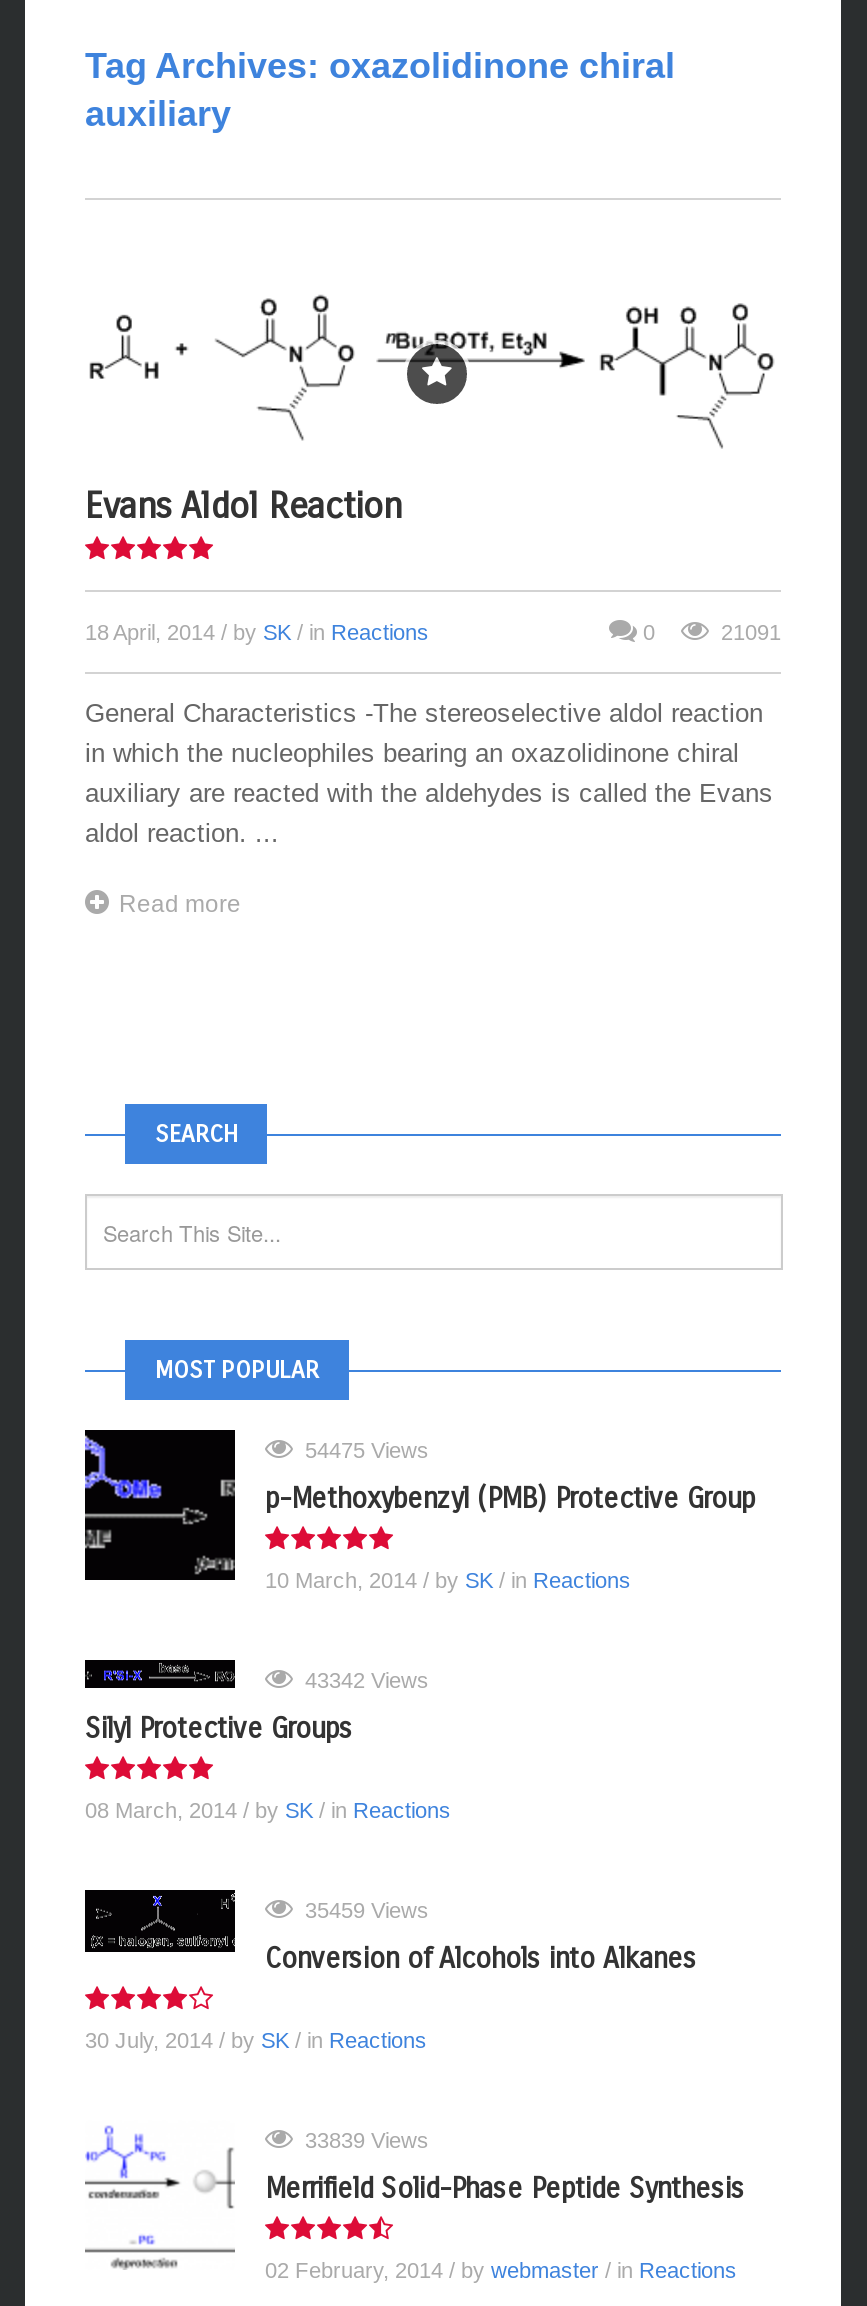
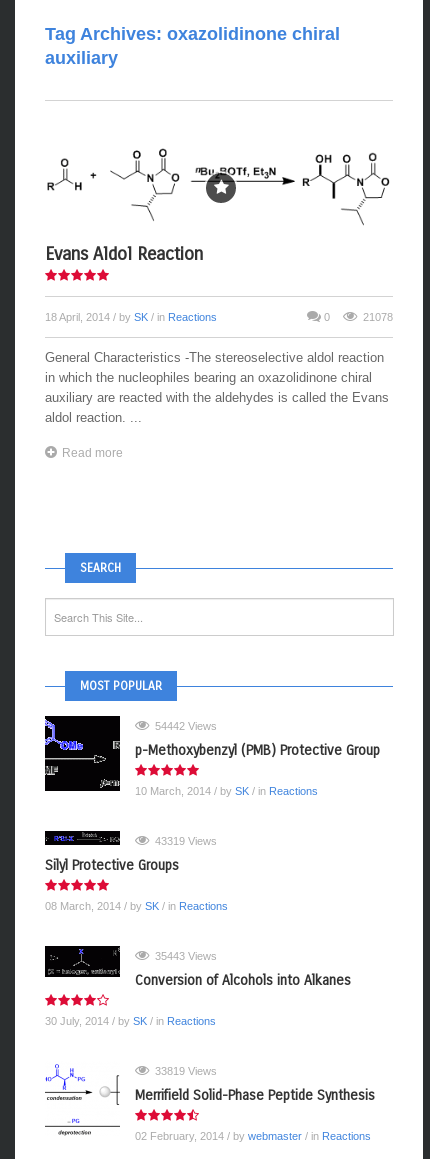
- 21091
+ 21078

- 54475 Views
+ 54442 Views

- 43342 Views
+ 43319 Views

- 35459 Views
+ 35443 Views

- 33839 Views
+ 33819 Views
